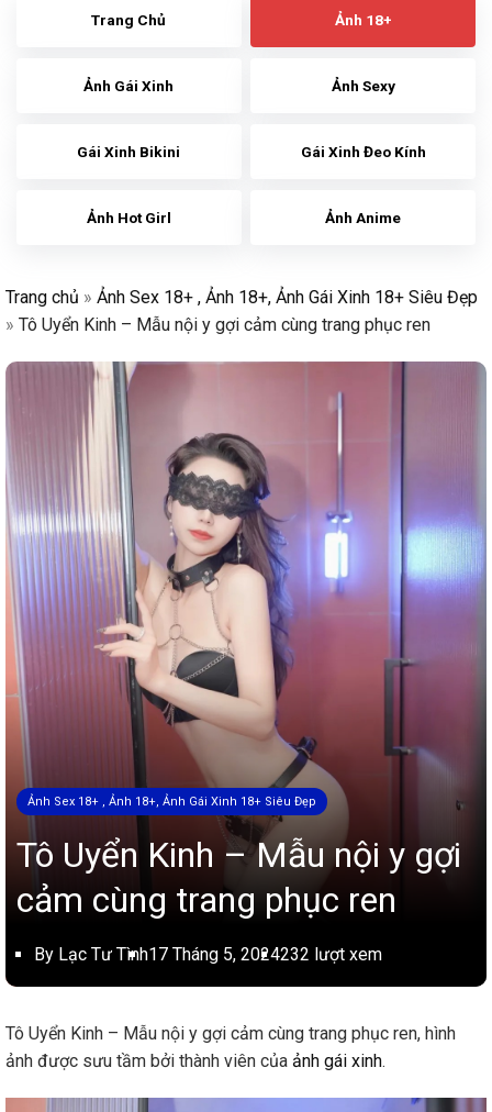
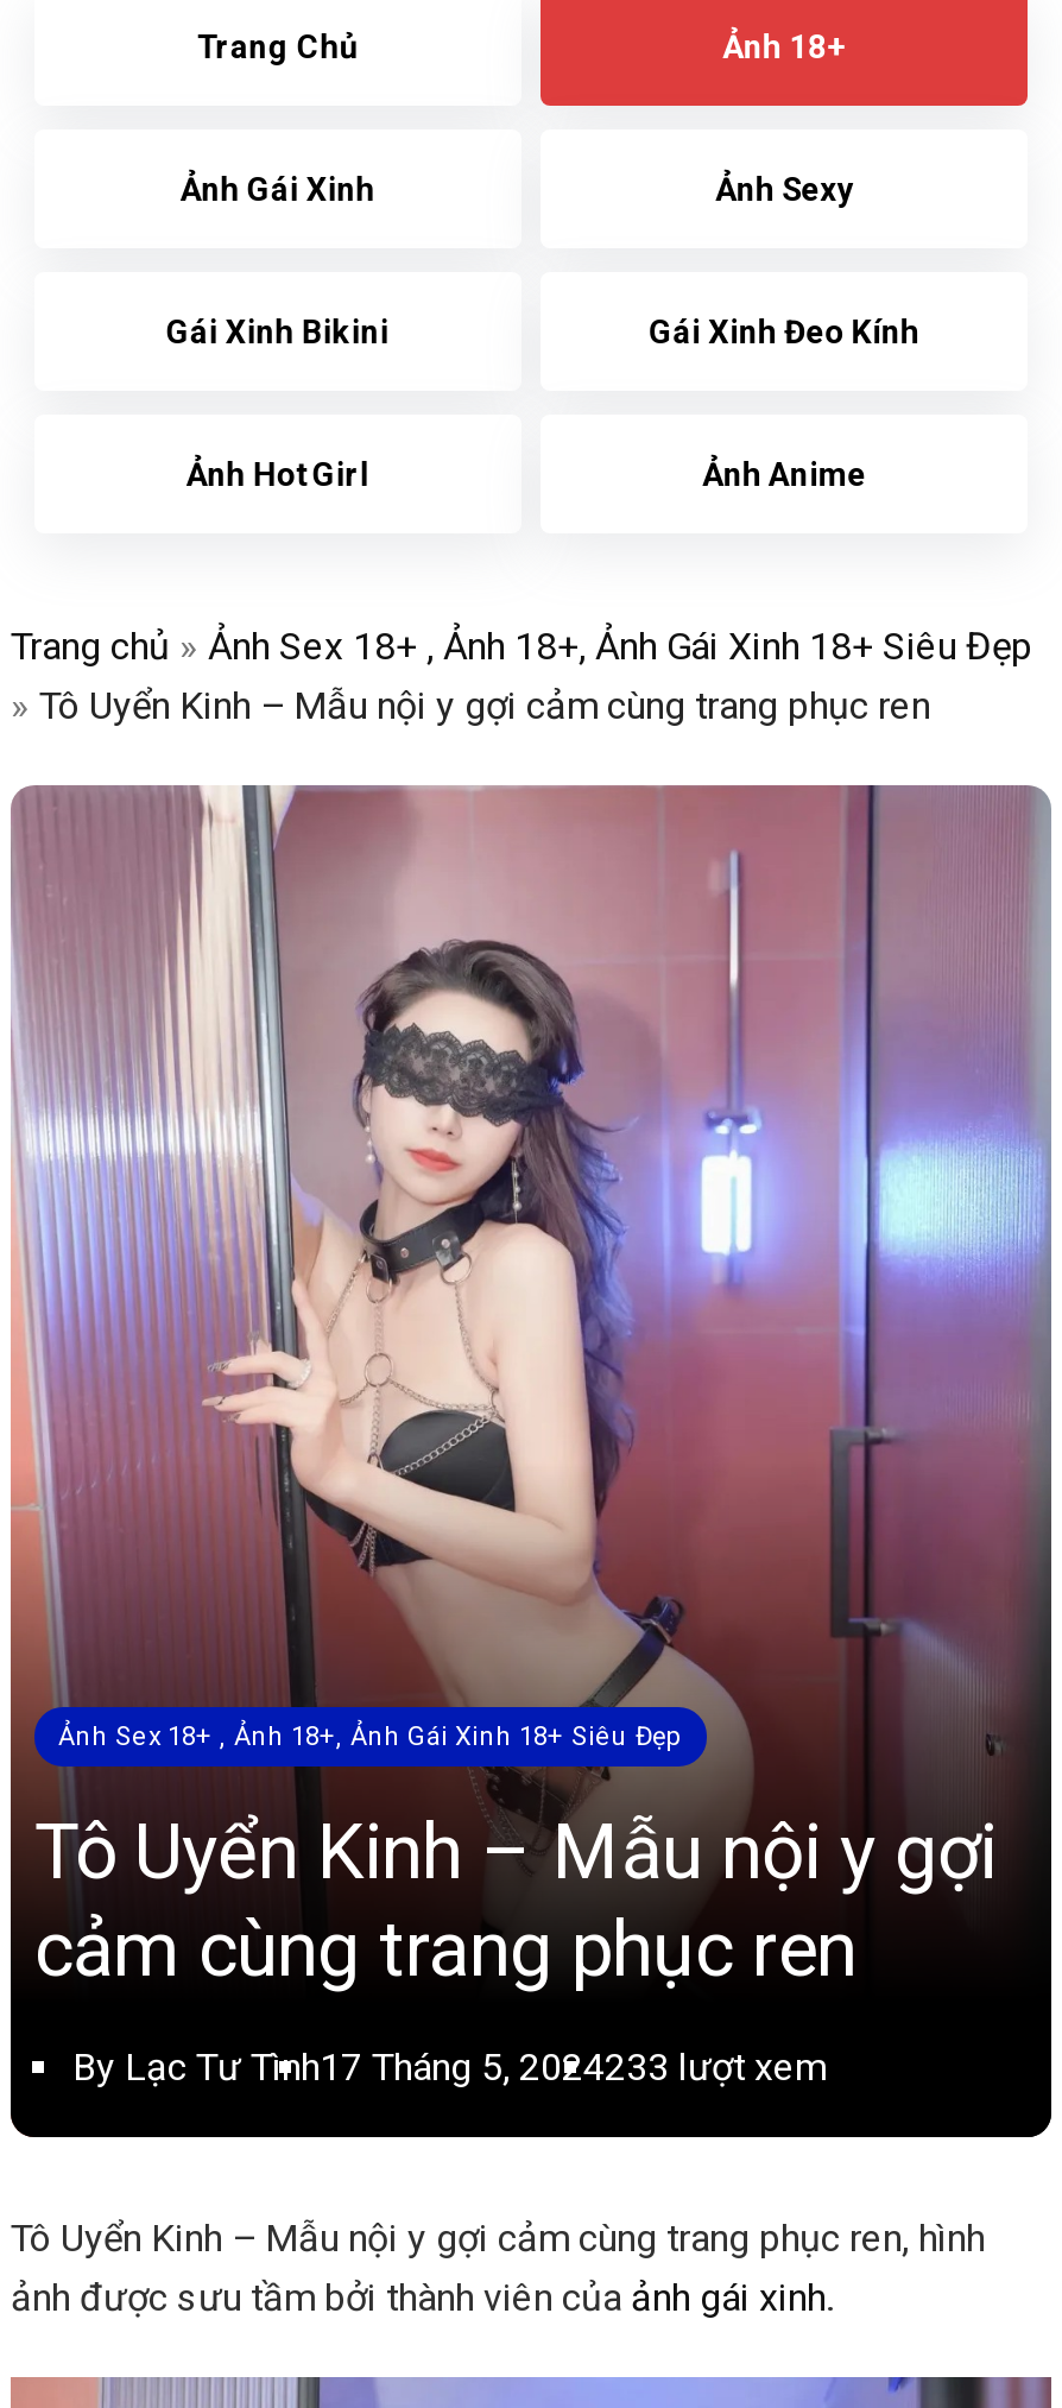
- By Lạc Tư Tình17 Tháng 5, 2024232 lượt xem
+ By Lạc Tư Tình17 Tháng 5, 2024233 lượt xem
